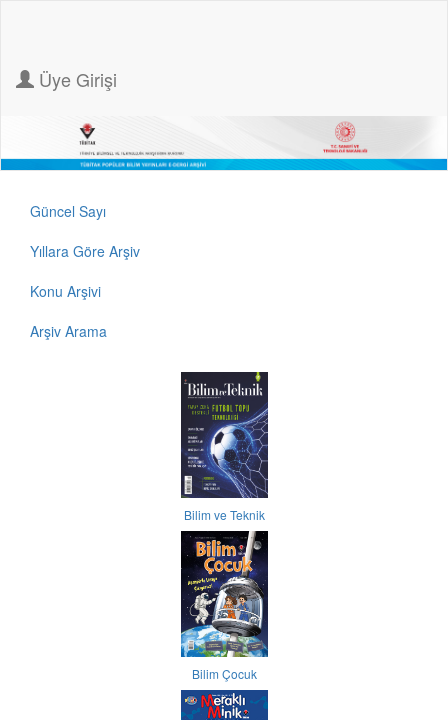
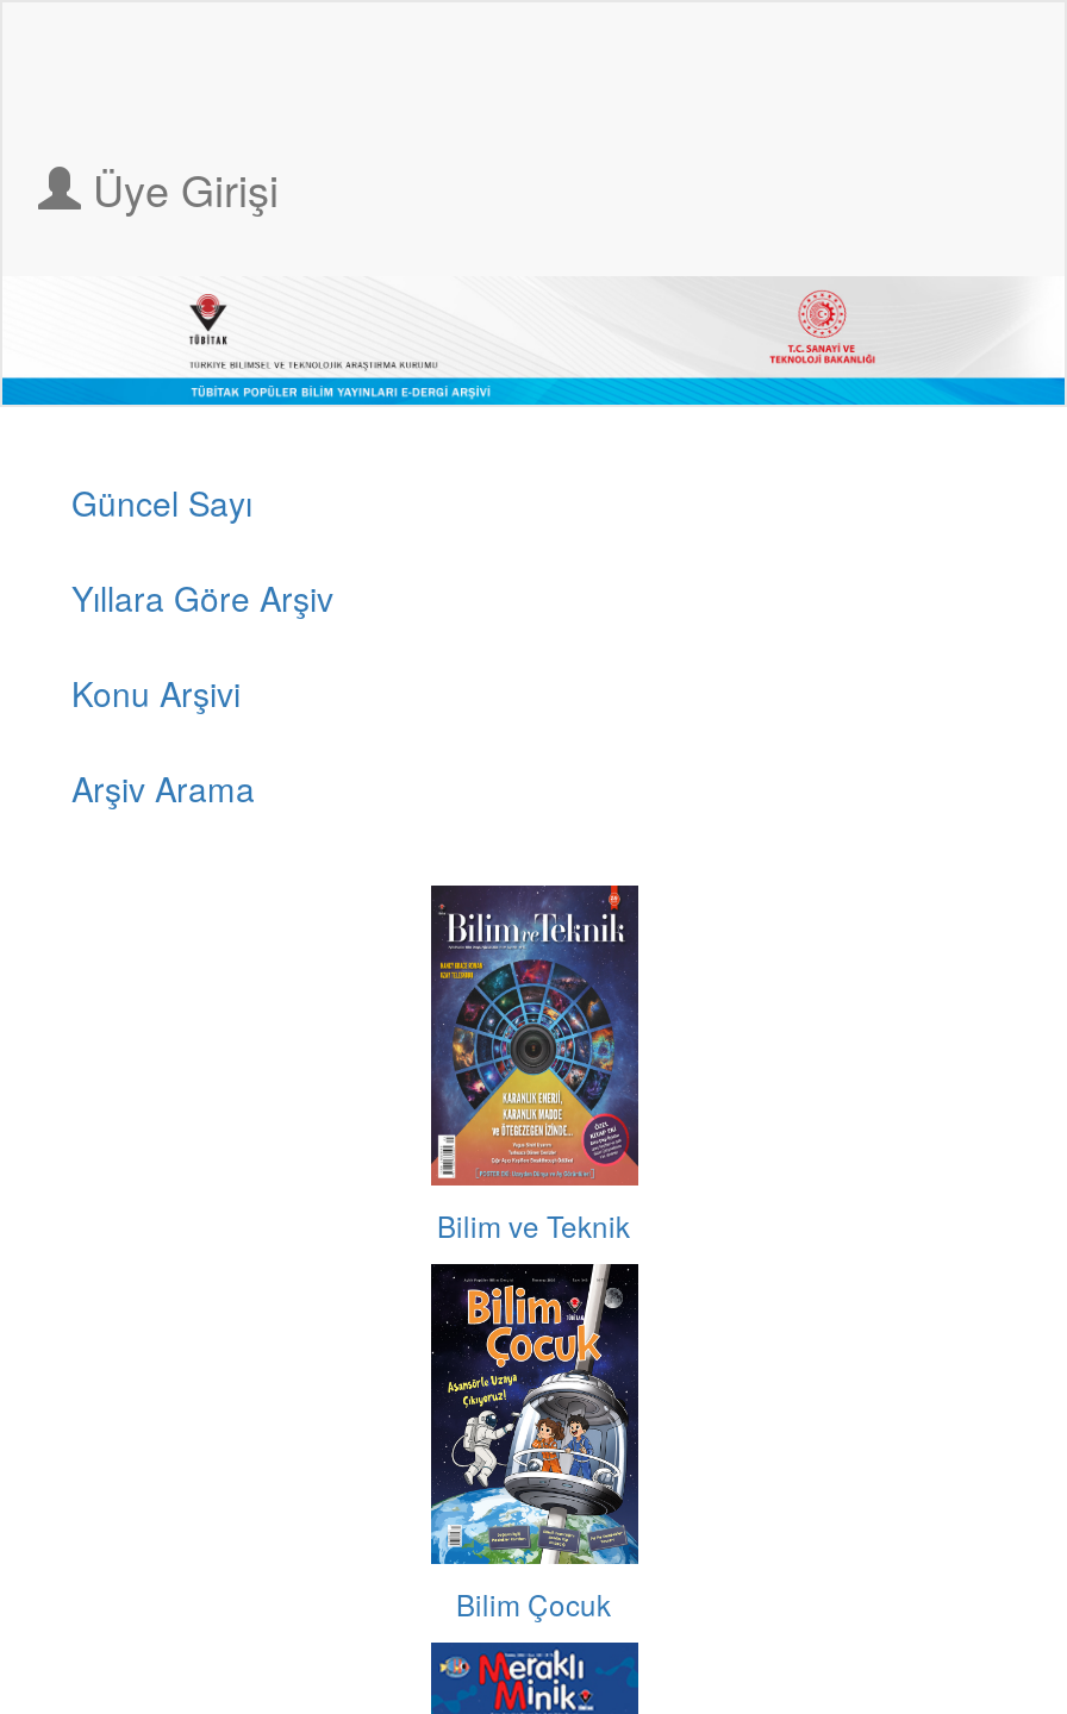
- [image]
+ [image]
